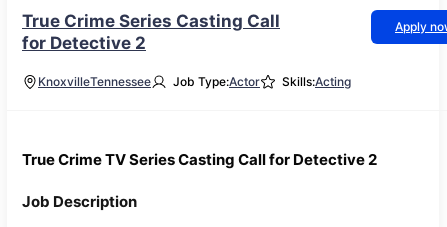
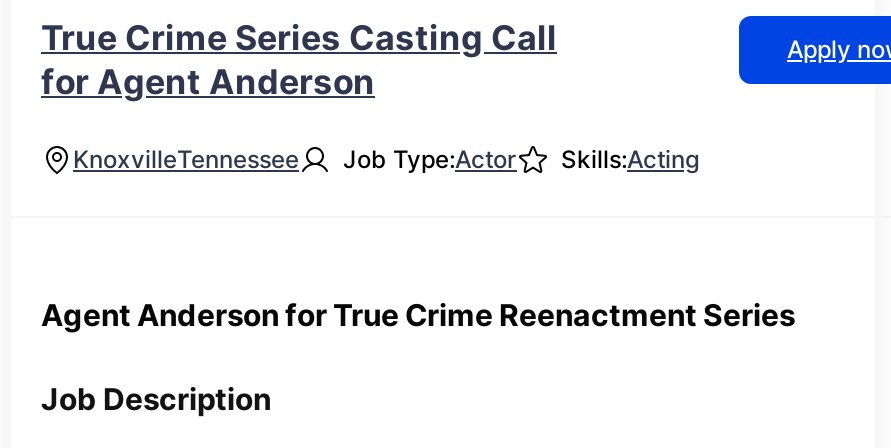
- for Detective 2
+ for Agent Anderson

- True Crime TV Series Casting Call for Detective 2
+ Agent Anderson for True Crime Reenactment Series
